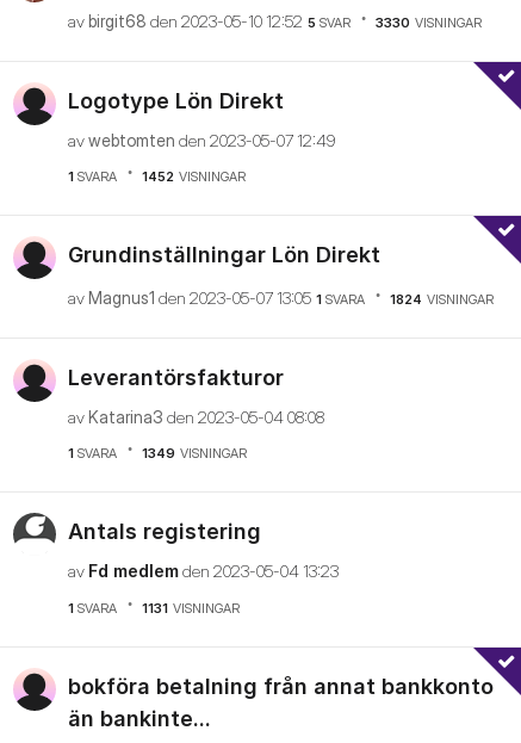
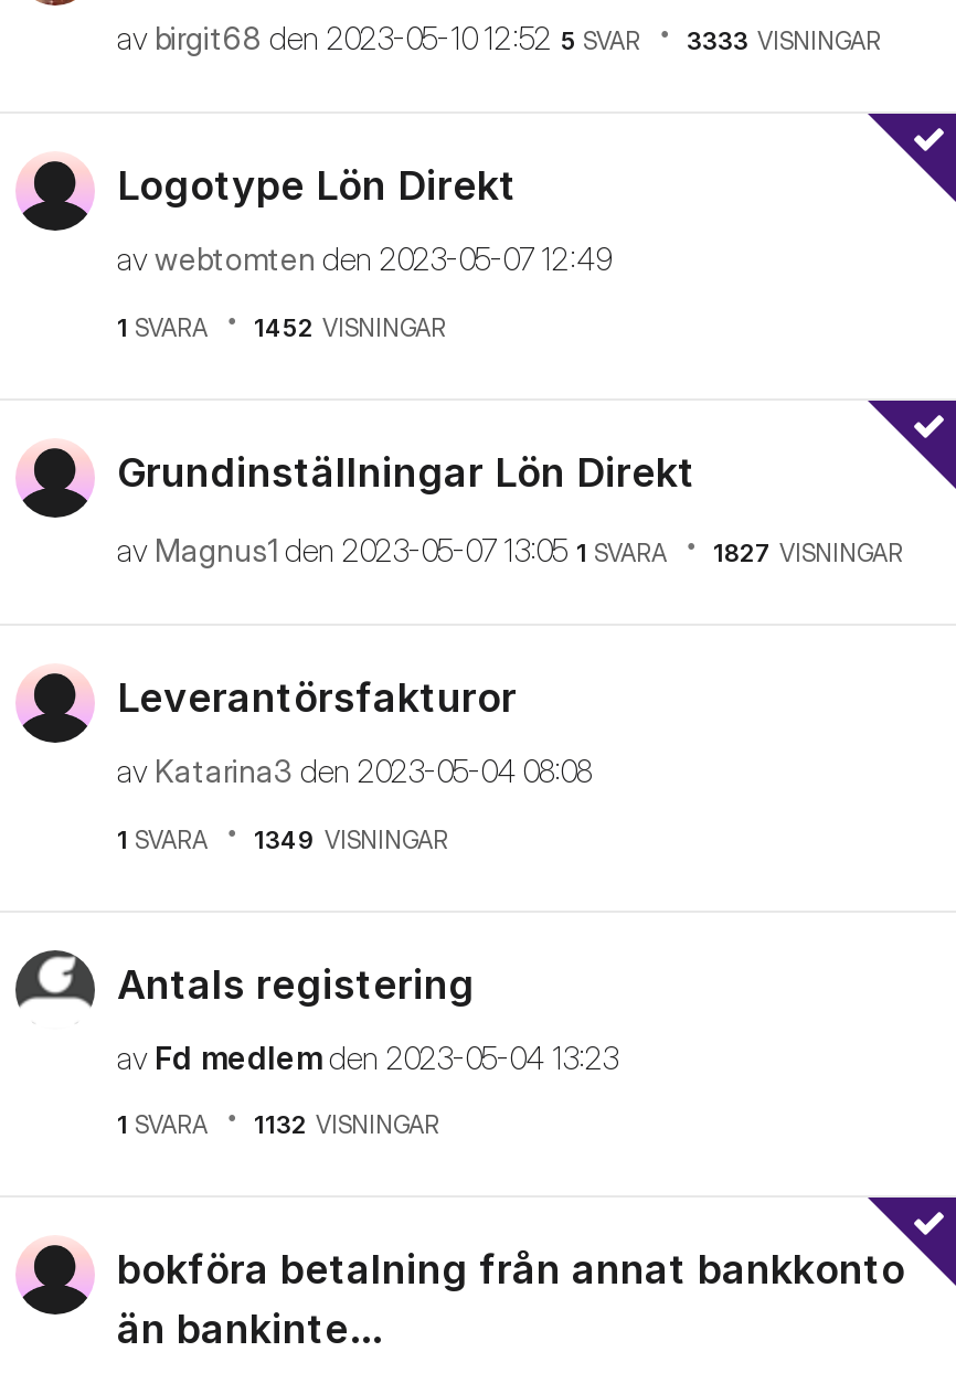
- av birgit68 den 2023-05-10 12:52 5 SVAR 3330 VISNINGAR
+ av birgit68 den 2023-05-10 12:52 5 SVAR 3333 VISNINGAR

- av Magnus1 den 2023-05-07 13:05 1 SVARA 1824 VISNINGAR
+ av Magnus1 den 2023-05-07 13:05 1 SVARA 1827 VISNINGAR

- 1 SVARA 1131 VISNINGAR
+ 1 SVARA 1132 VISNINGAR
